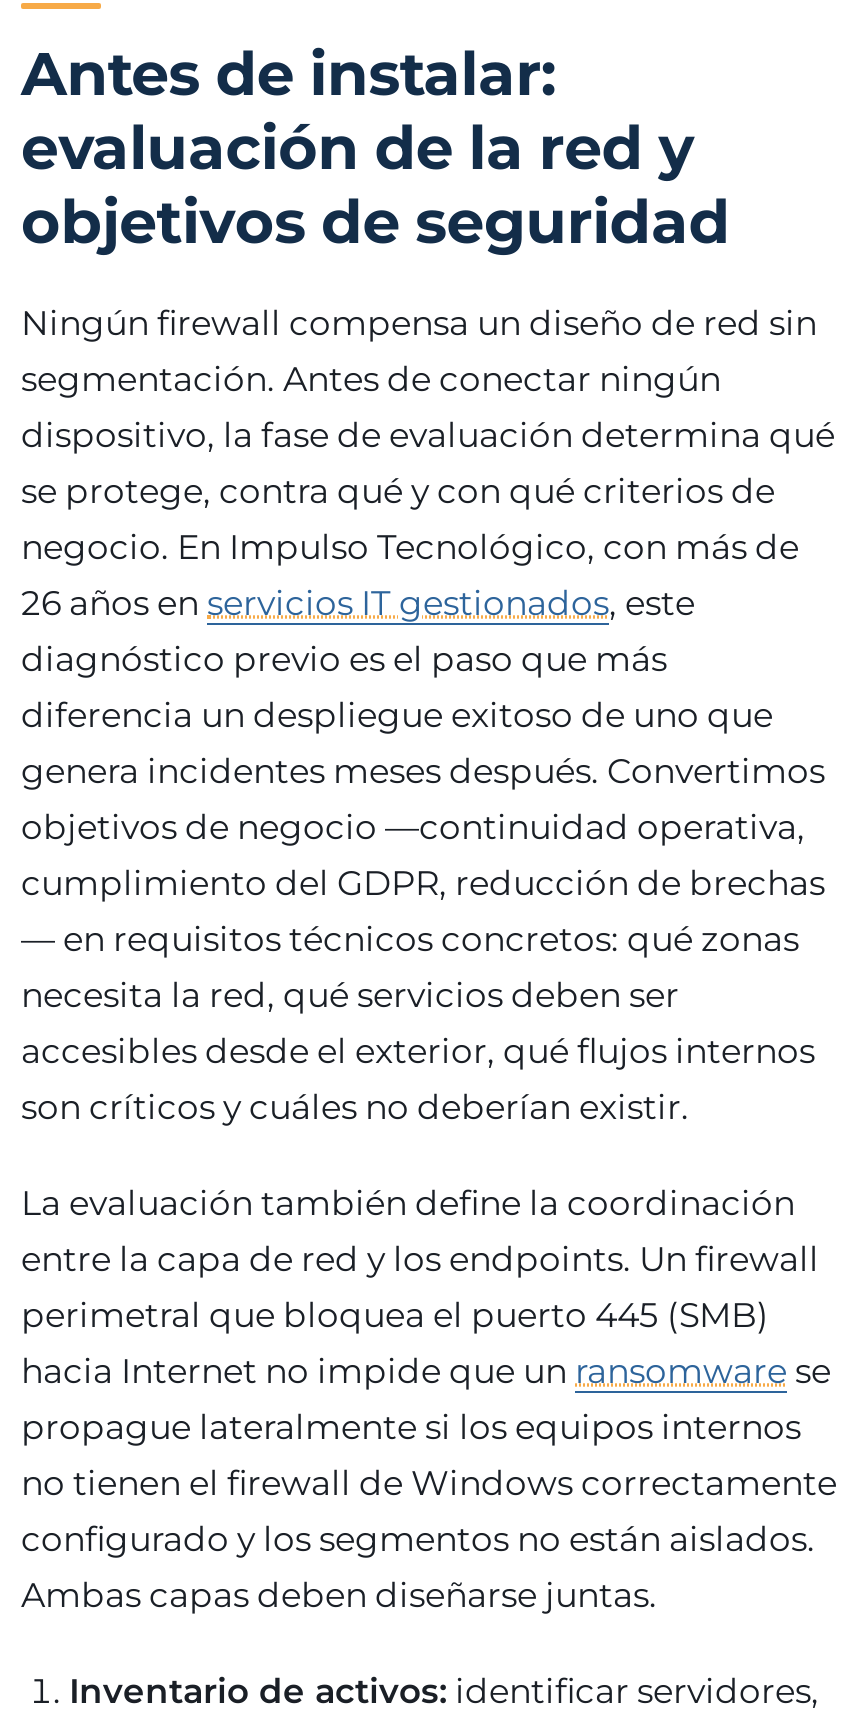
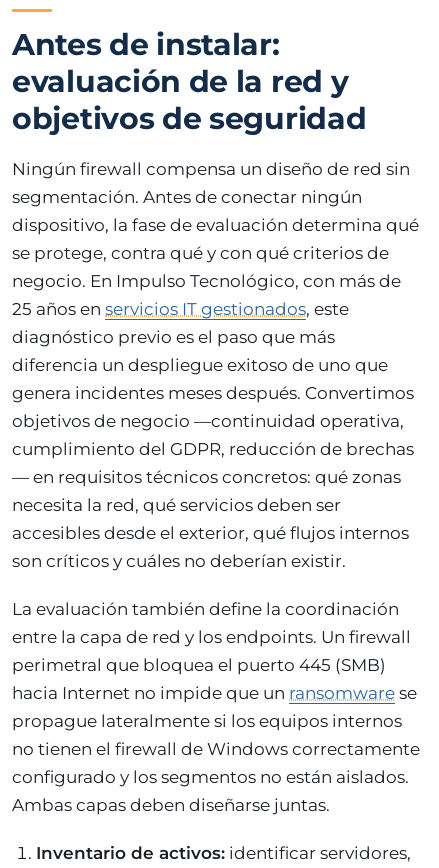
- 26 años en servicios IT gestionados, este
+ 25 años en servicios IT gestionados, este
